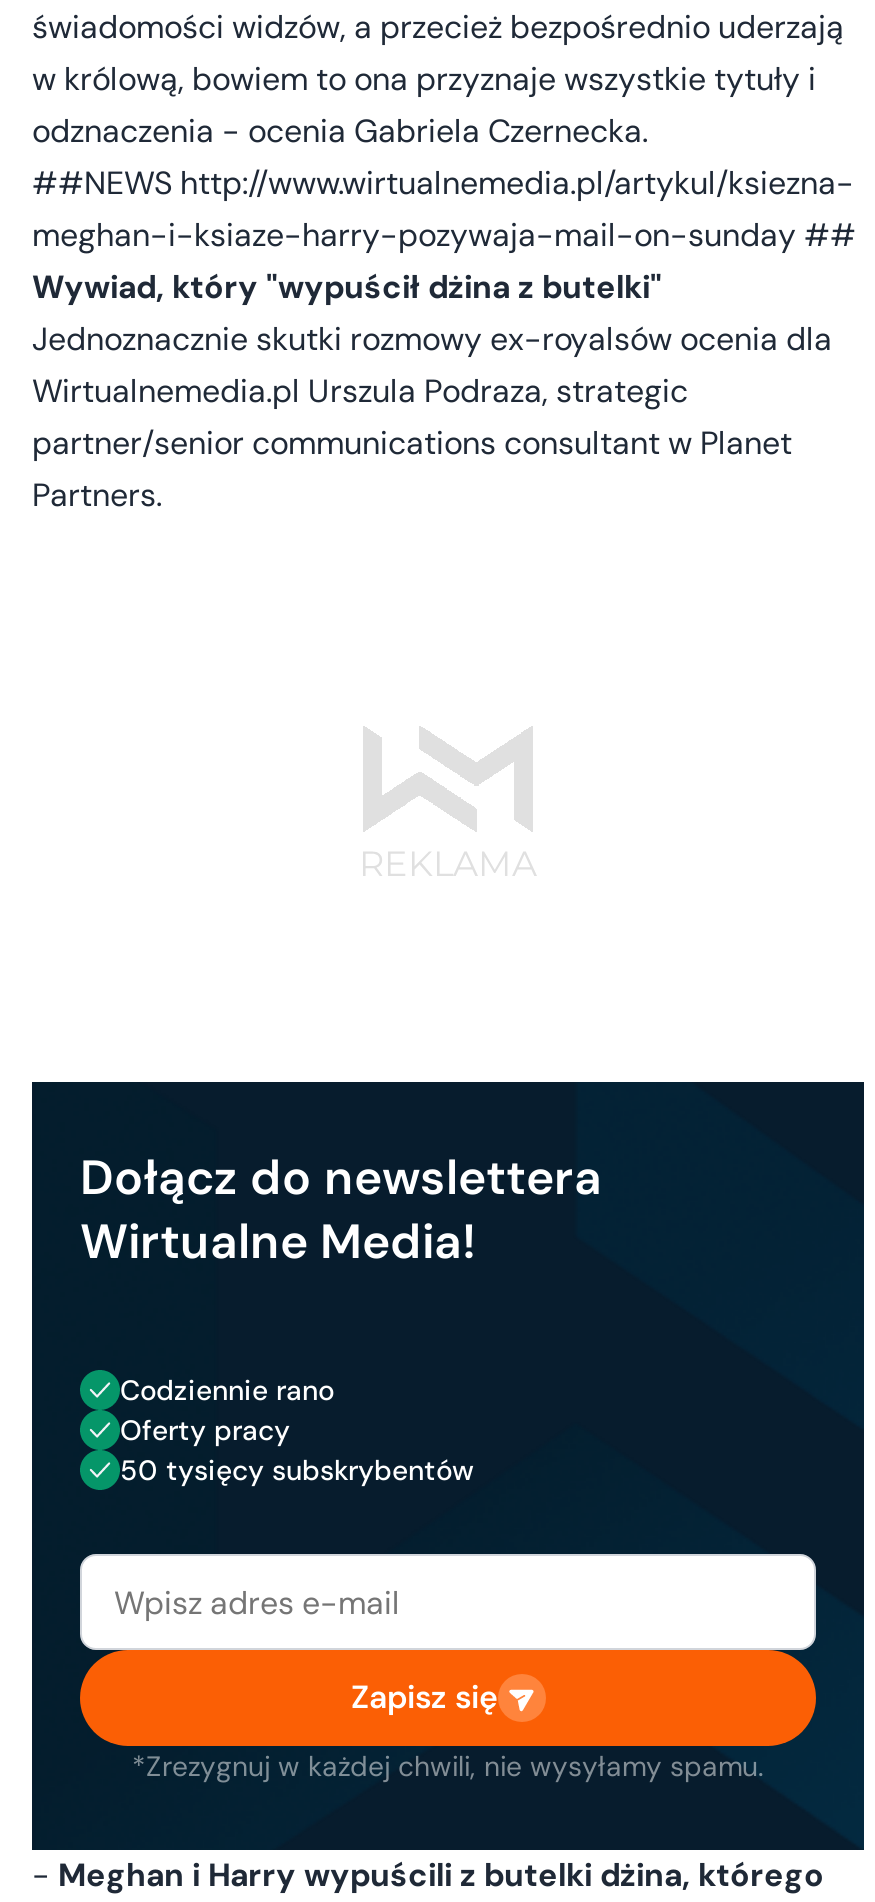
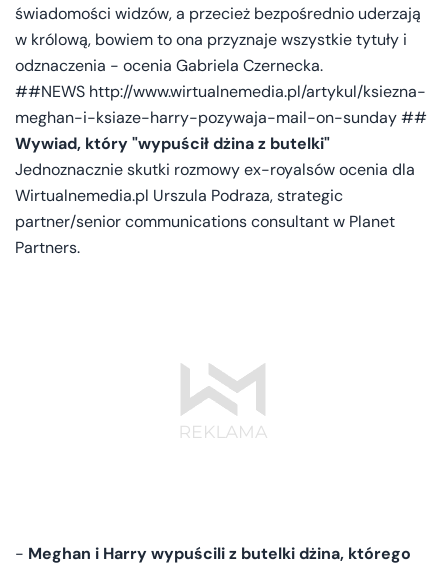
- [image]
- Dołącz do newslettera
- Wirtualne Media!
- Codziennie rano
- Oferty pracy
- 50 tysięcy subskrybentów

- Zapisz się
- *Zrezygnuj w każdej chwili, nie wysyłamy spamu.
